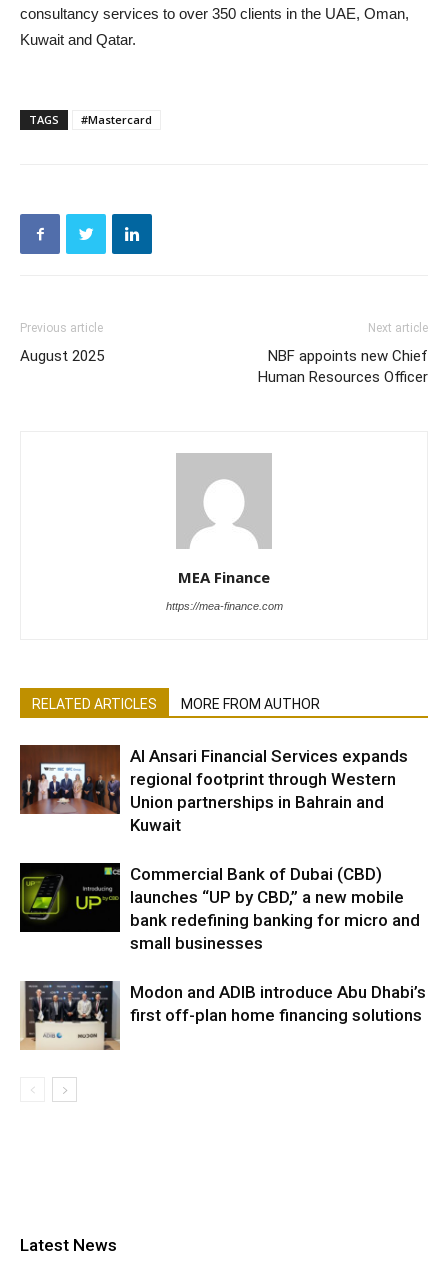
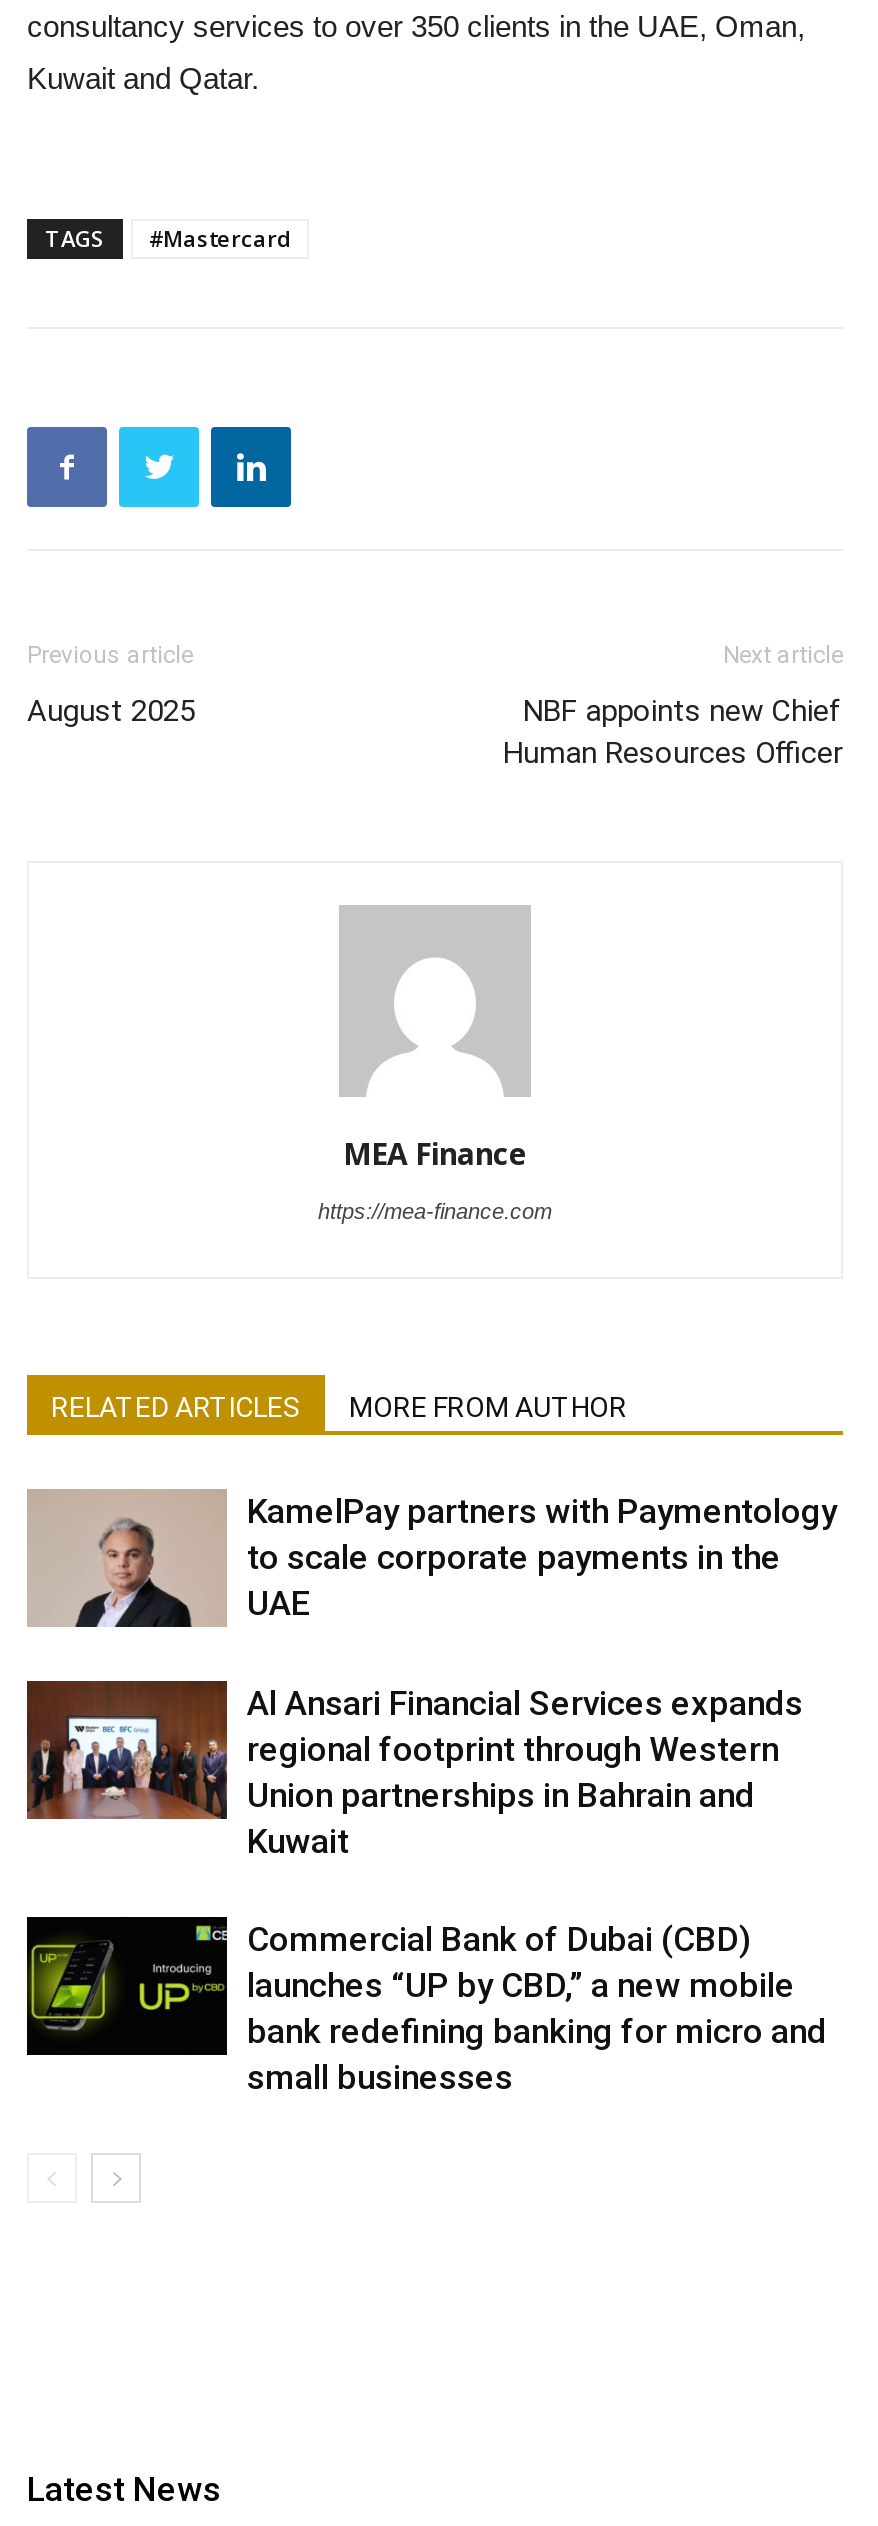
+ [image]
+ KamelPay partners with Paymentology
+ to scale corporate payments in the
+ UAE

moved down: [image] | Al Ansari Financial Services expands | regional footprint through Western | ... | bank redefining banking for micro and | small businesses

- [image]
- Modon and ADIB introduce Abu Dhabi’s
- first off-plan home financing solutions
